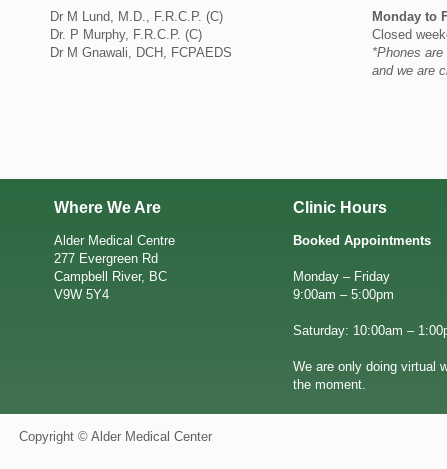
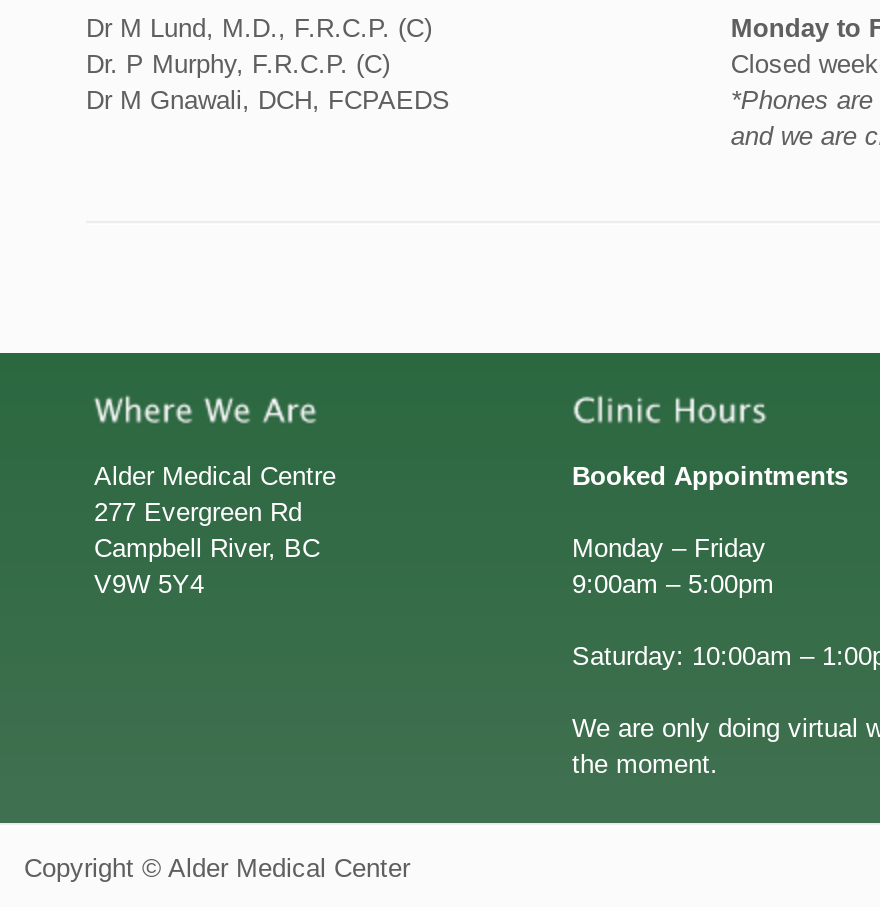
- Where We Are

- Clinic Hours
